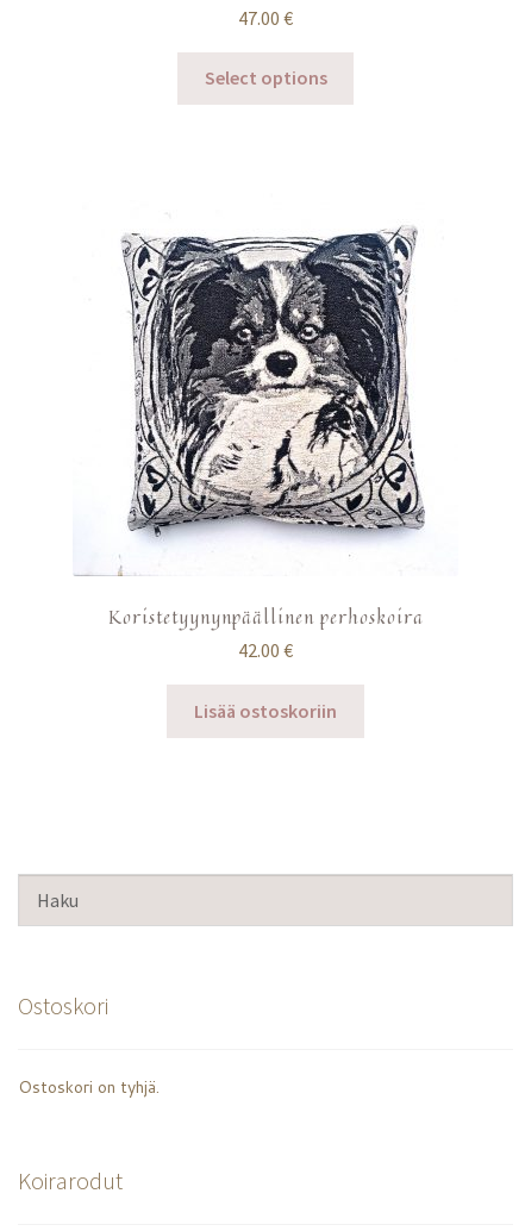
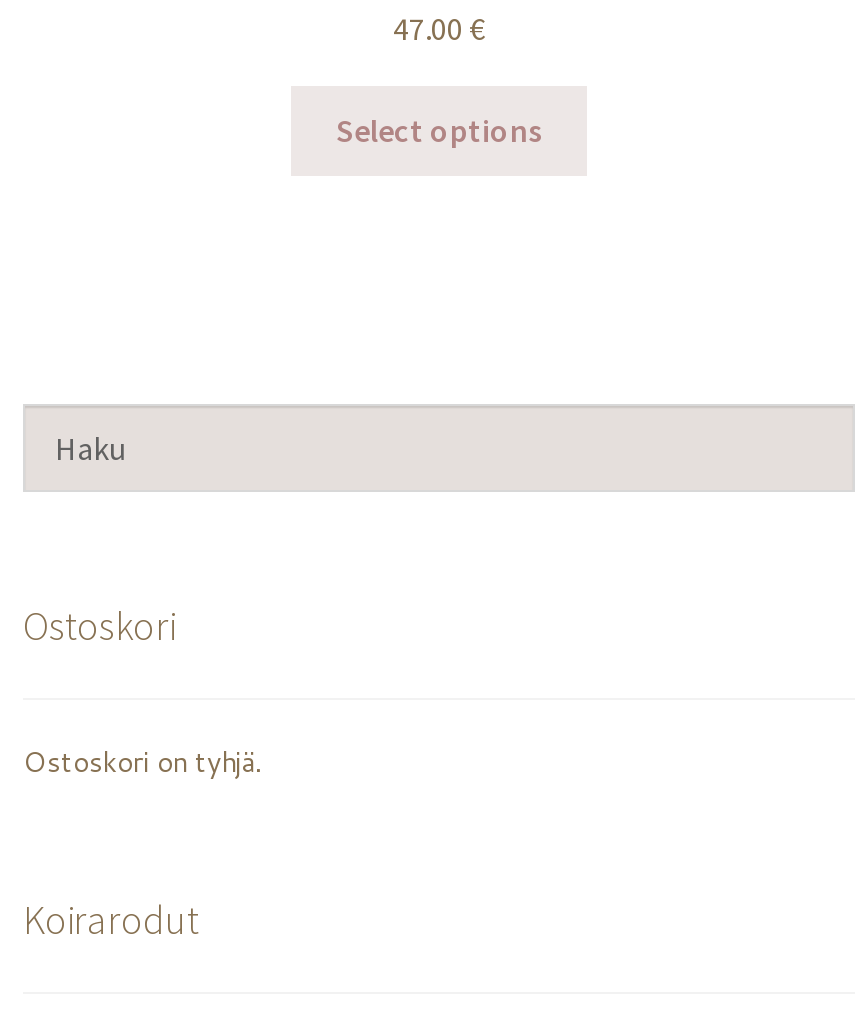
- [image]

- Koristetyynynpäällinen perhoskoira
- 42.00 €
- Lisää ostoskoriin
